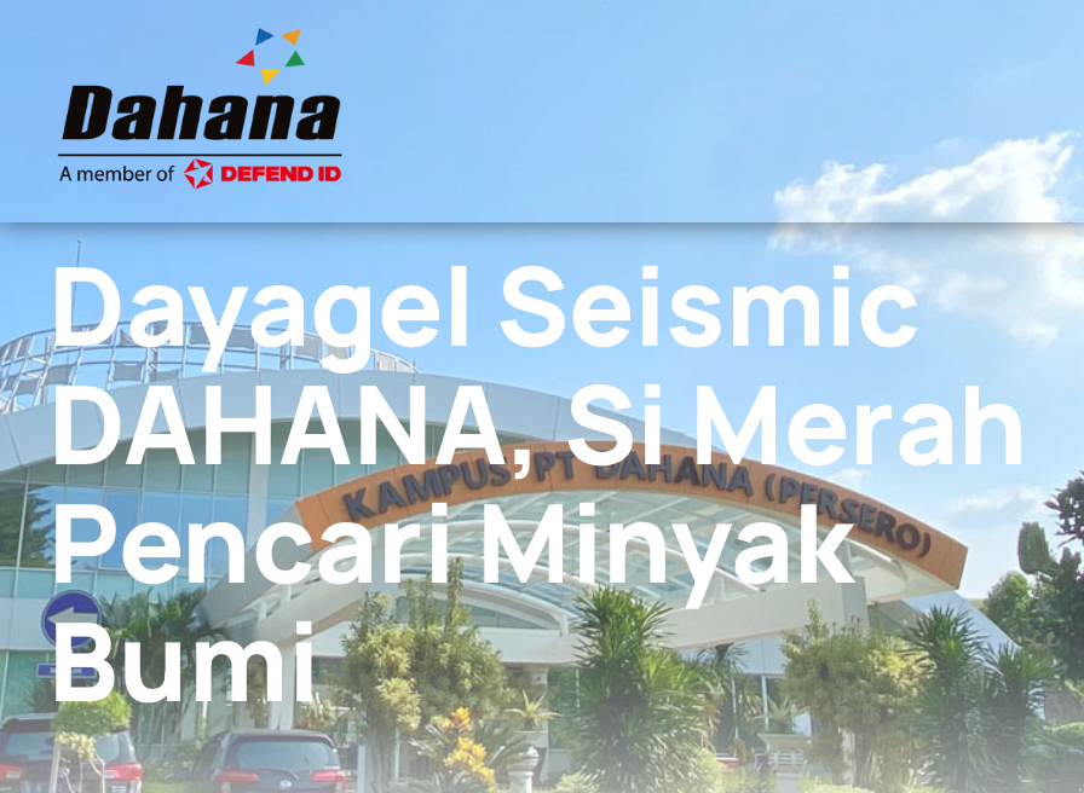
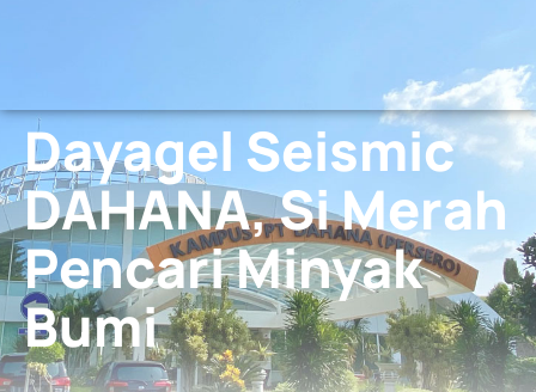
- [image]
